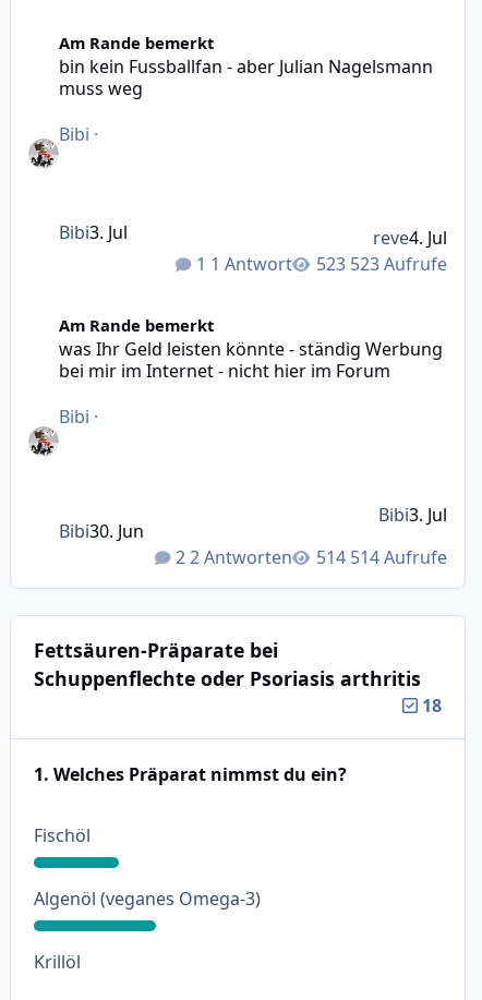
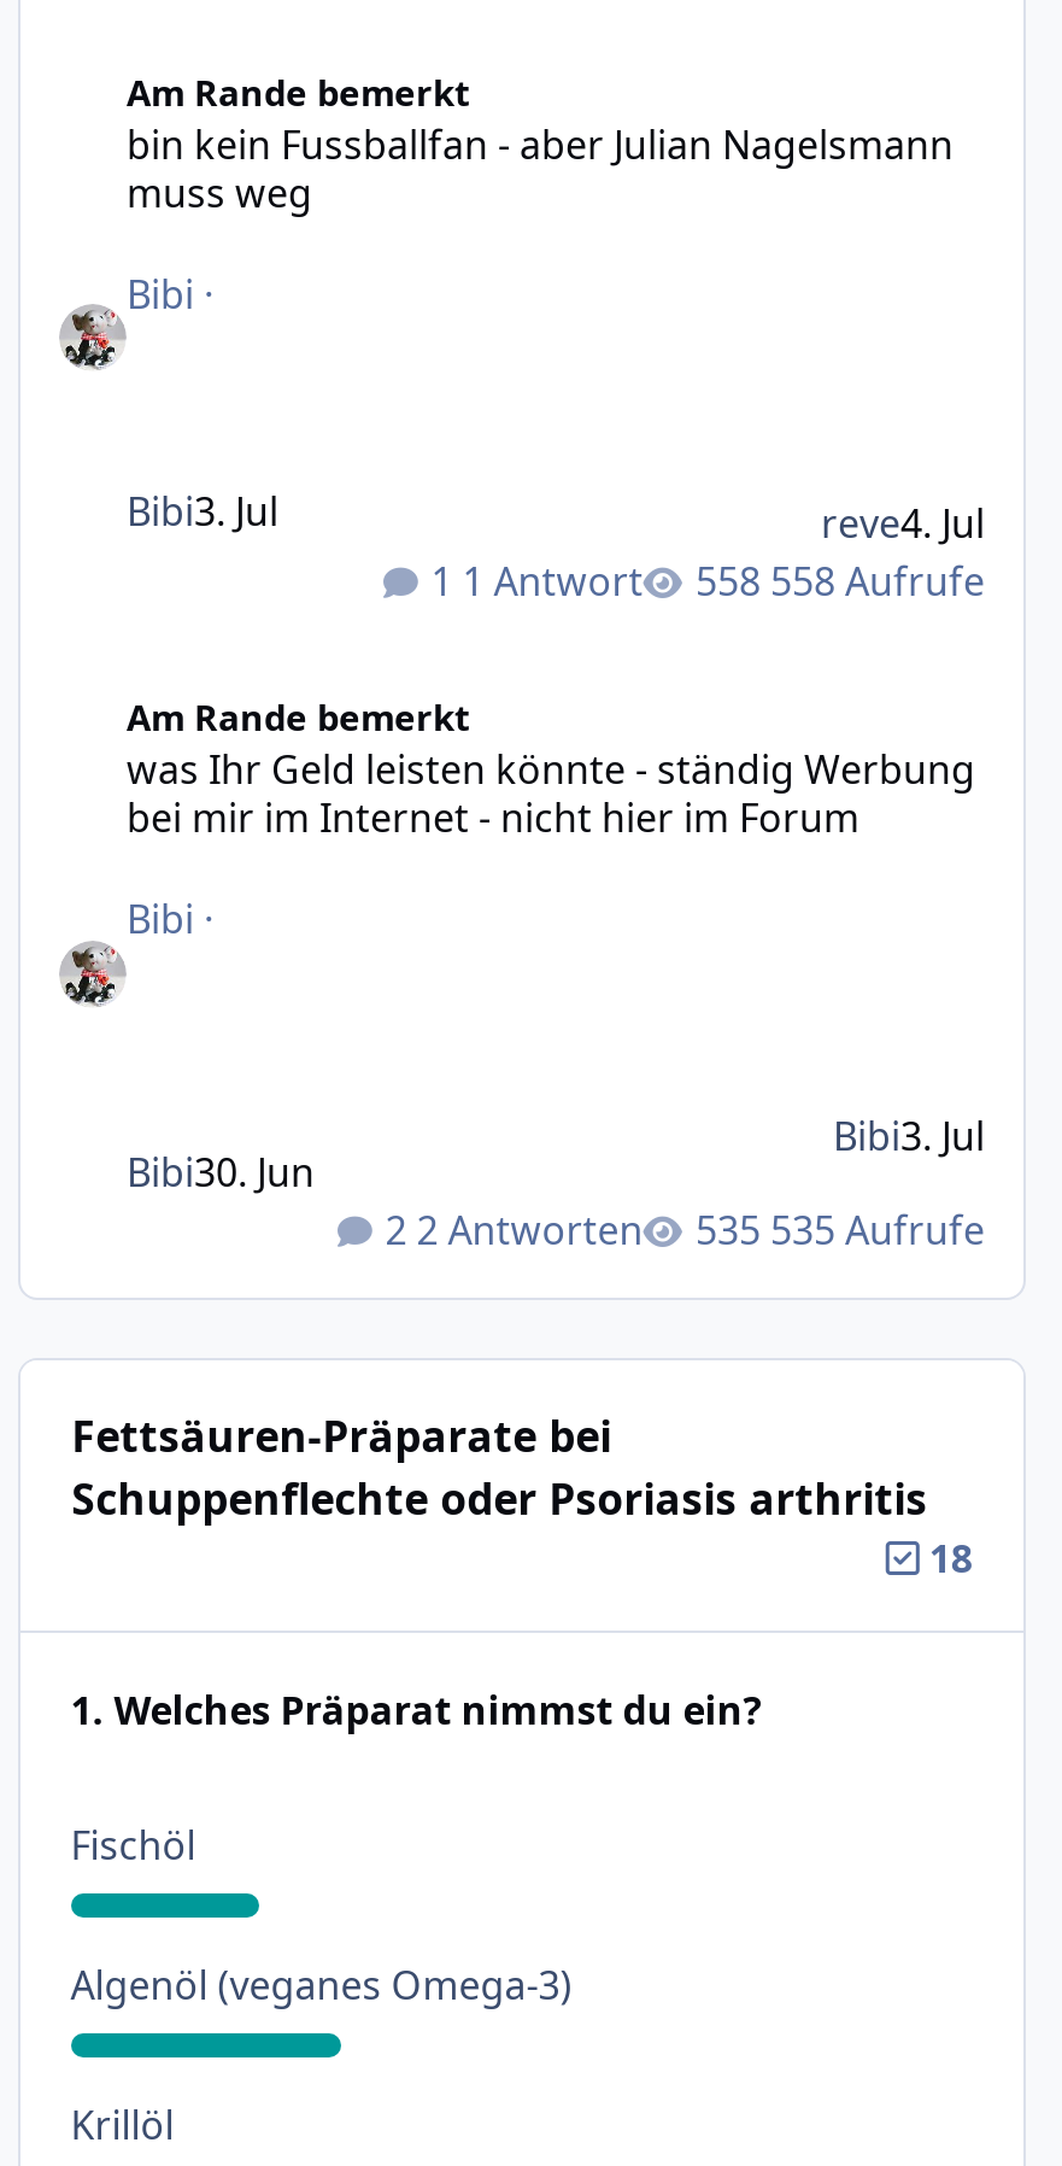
- 523 Aufrufe
+ 558 Aufrufe

- 514 Aufrufe
+ 535 Aufrufe
